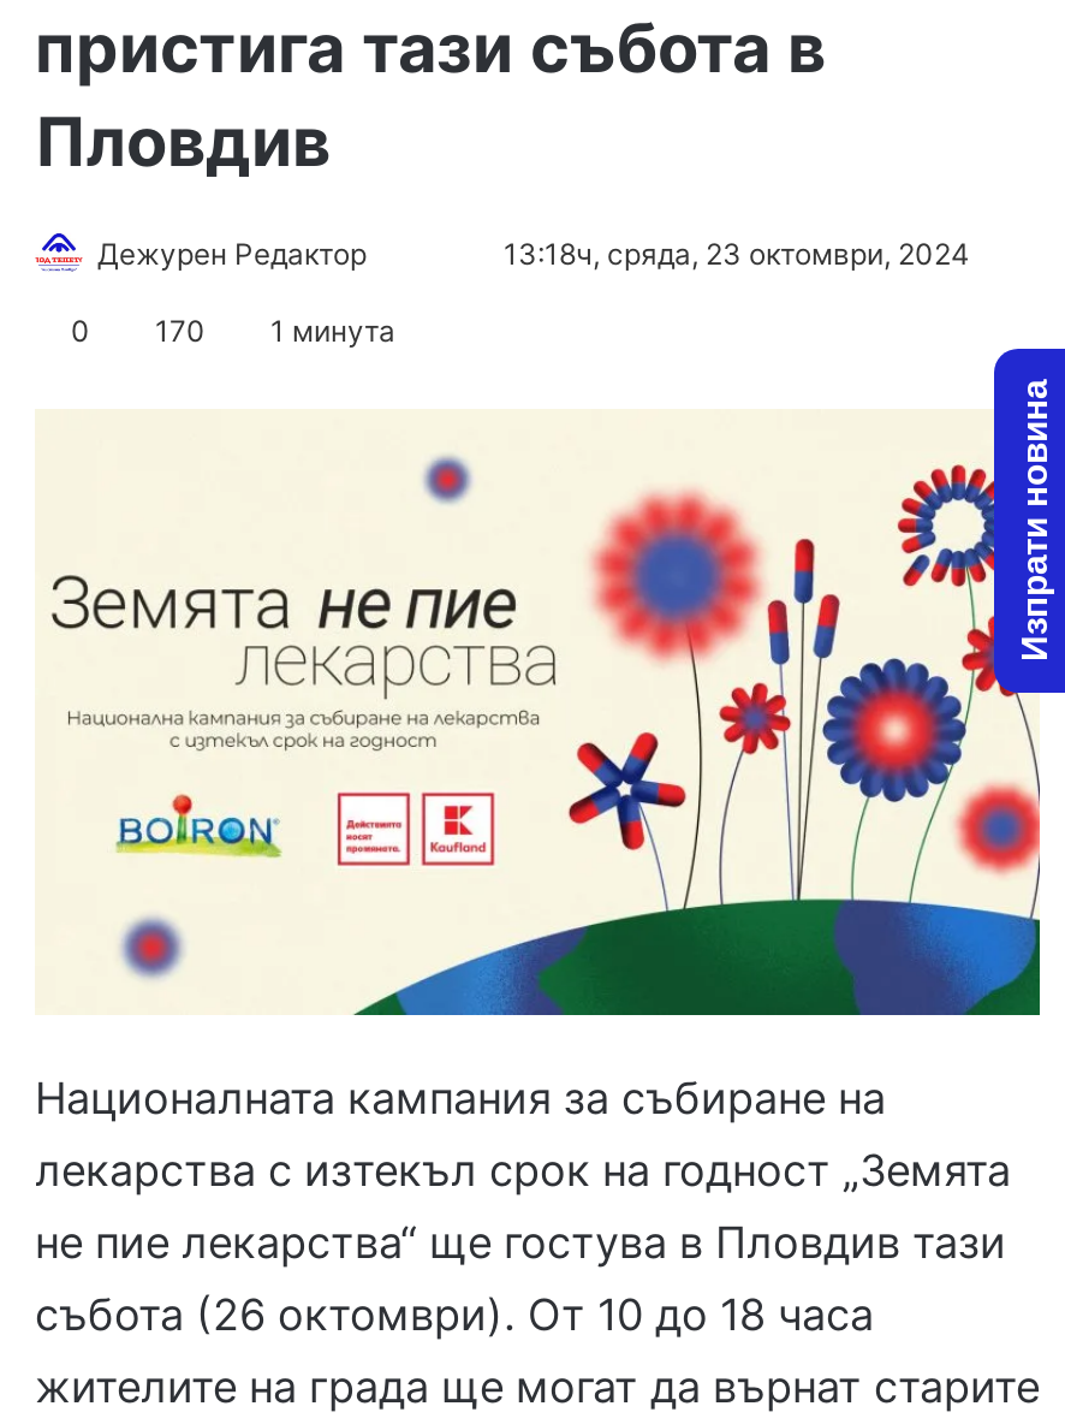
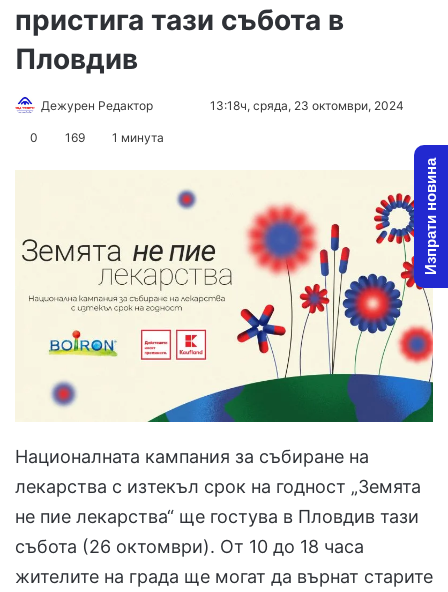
- 0 170 1 минута
+ 0 169 1 минута
